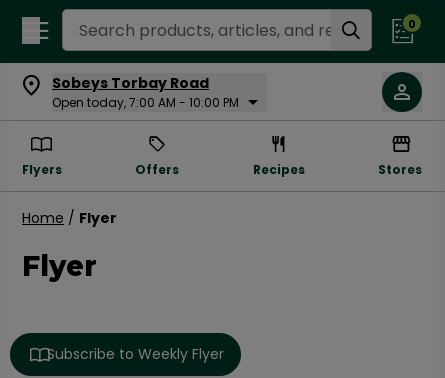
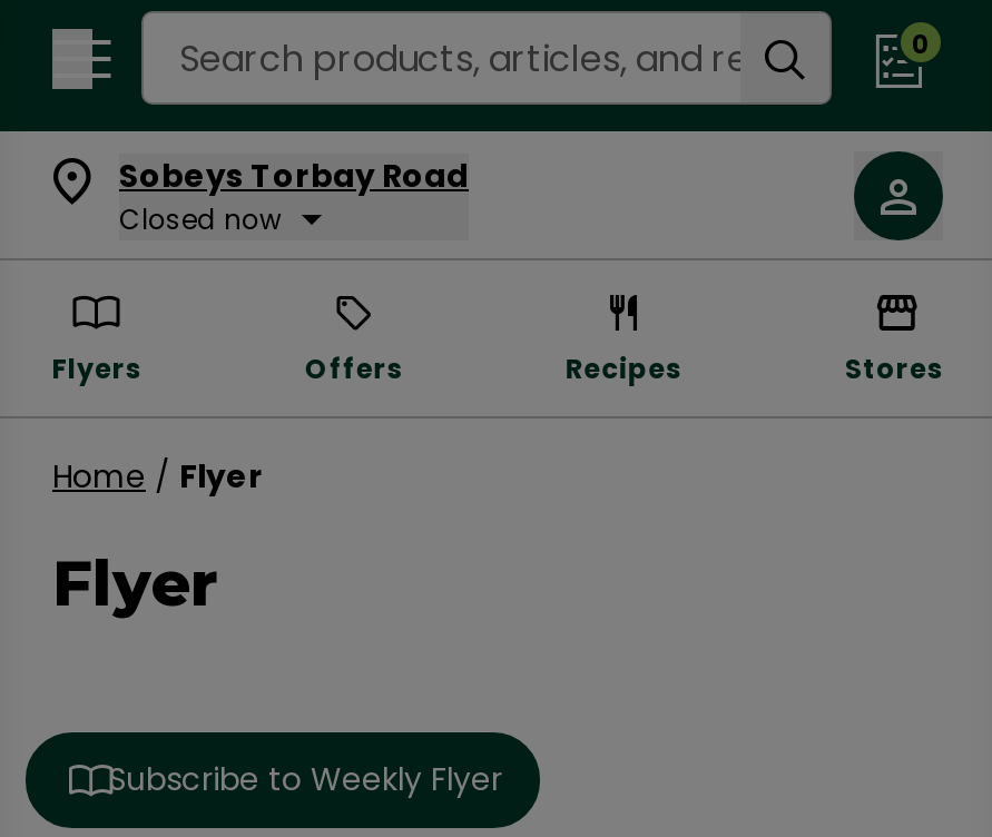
- Open today, 7:00 AM - 10:00 PM
+ Closed now
